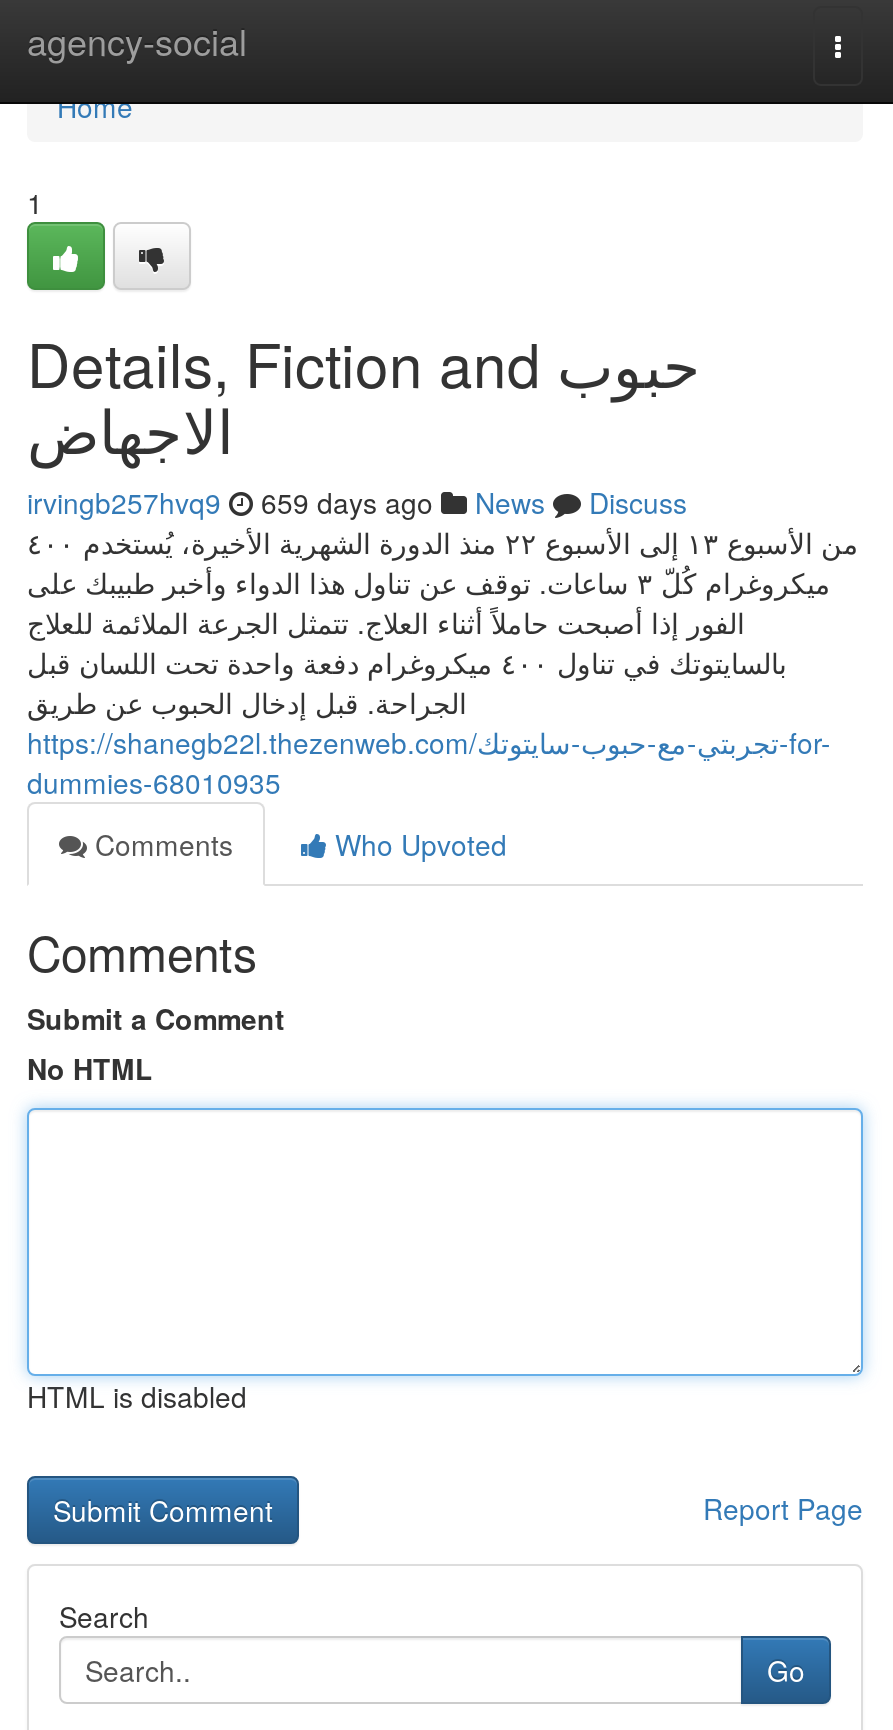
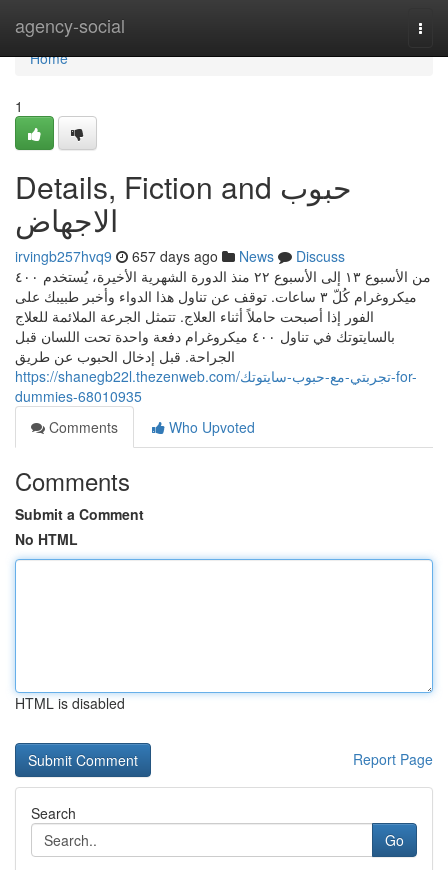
- irvingb257hvq9 659 days ago News Discuss
+ irvingb257hvq9 657 days ago News Discuss
